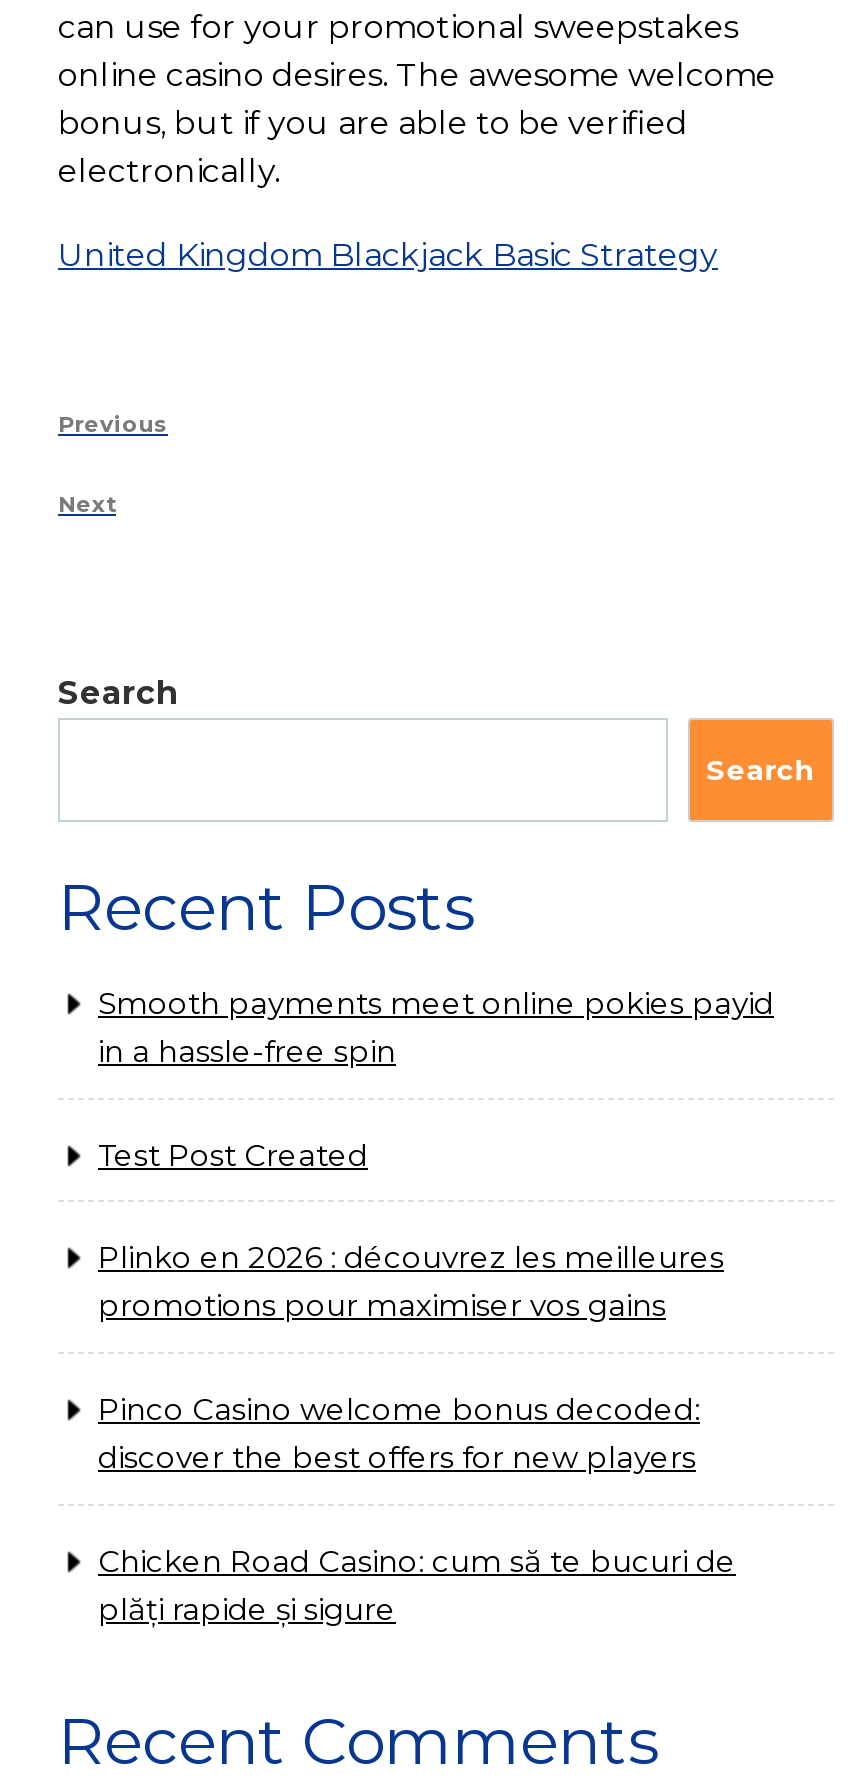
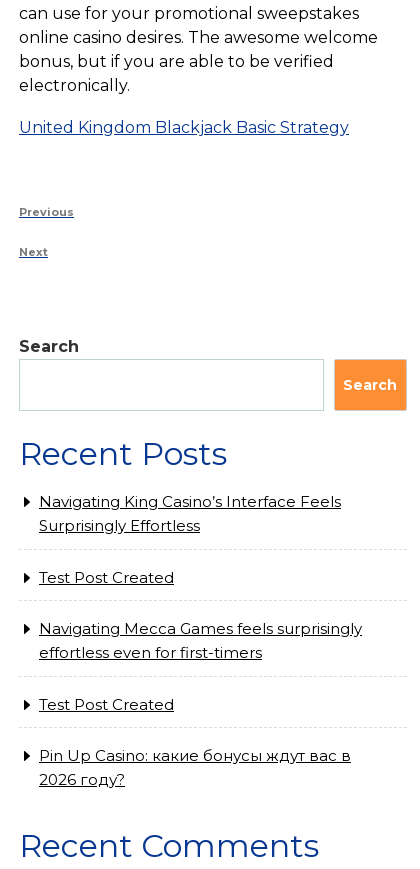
- Smooth payments meet online pokies payid
- in a hassle-free spin
+ Navigating King Casino’s Interface Feels
+ Surprisingly Effortless

- Plinko en 2026 : découvrez les meilleures
- promotions pour maximiser vos gains
+ Navigating Mecca Games feels surprisingly
+ effortless even for first-timers

- Pinco Casino welcome bonus decoded:
- discover the best offers for new players
+ Test Post Created

- Chicken Road Casino: cum să te bucuri de
- plăți rapide și sigure
+ Pin Up Casino: какие бонусы ждут вас в
+ 2026 году?
